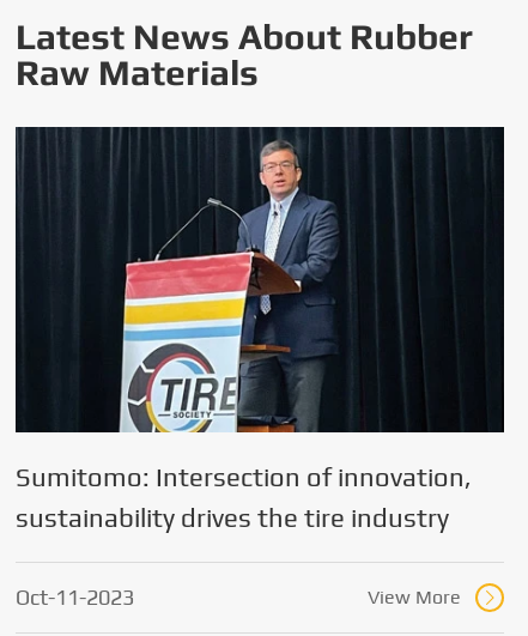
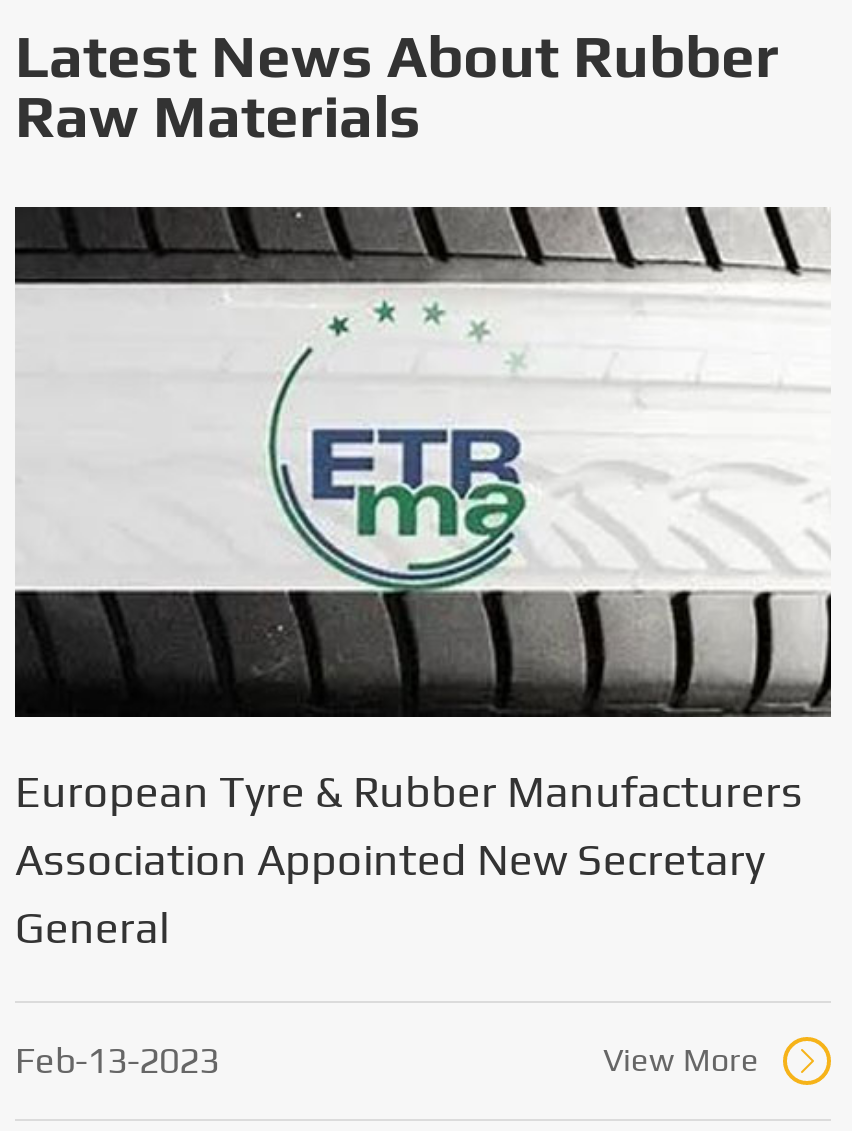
- [image]
+ [image]

- Sumitomo: Intersection of innovation,
- sustainability drives the tire industry
+ European Tyre & Rubber Manufacturers
+ Association Appointed New Secretary
+ General

- Oct-11-2023
+ Feb-13-2023
